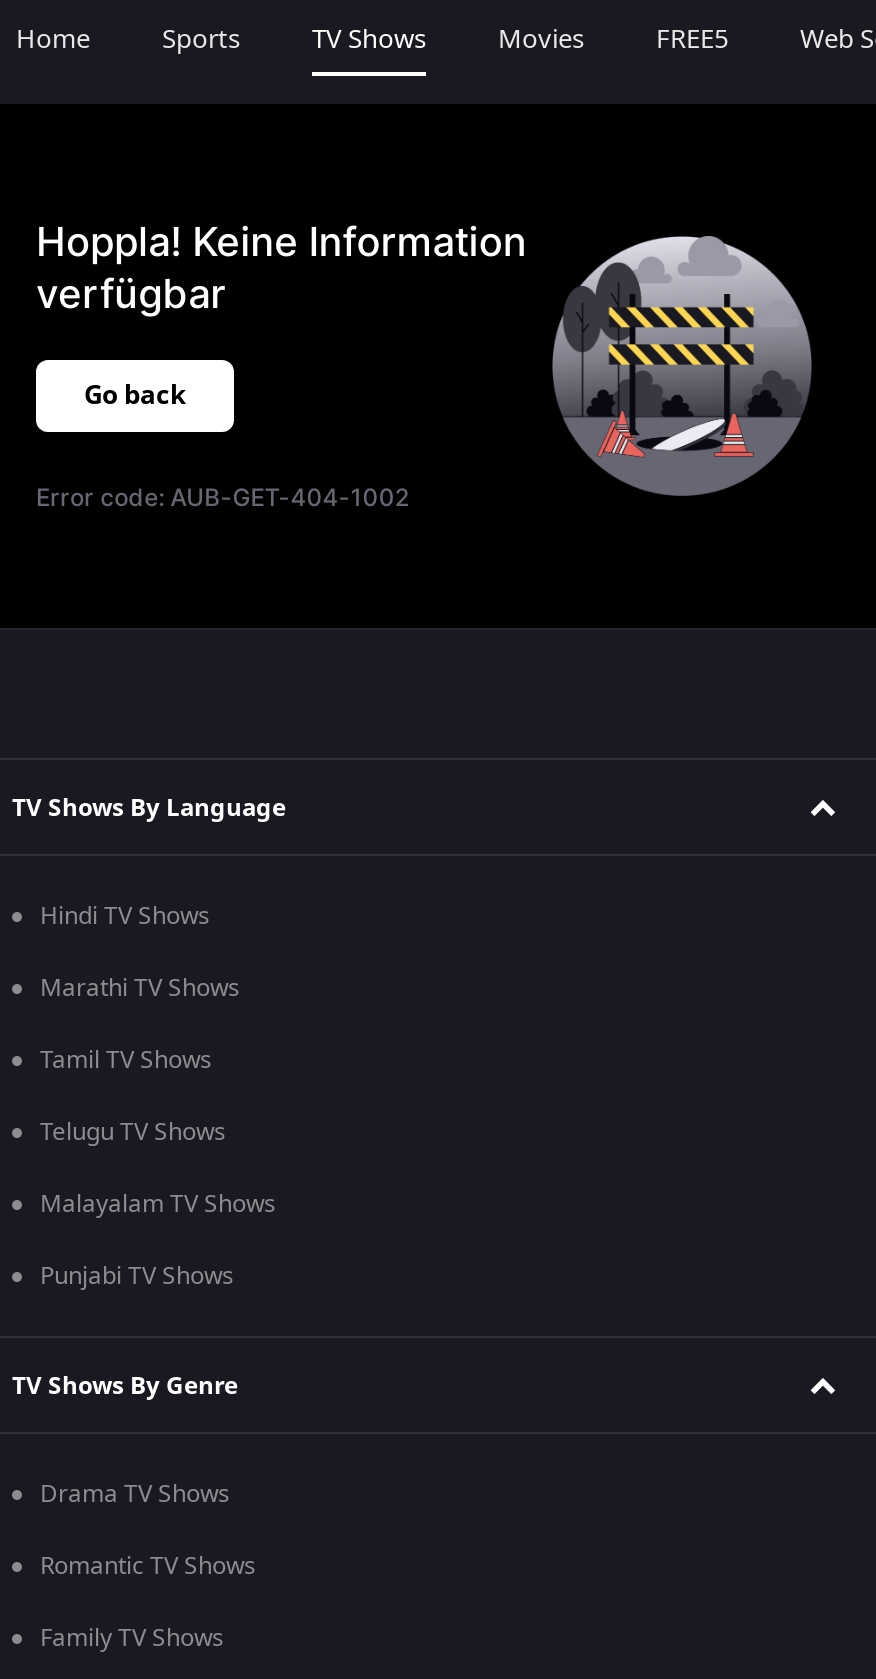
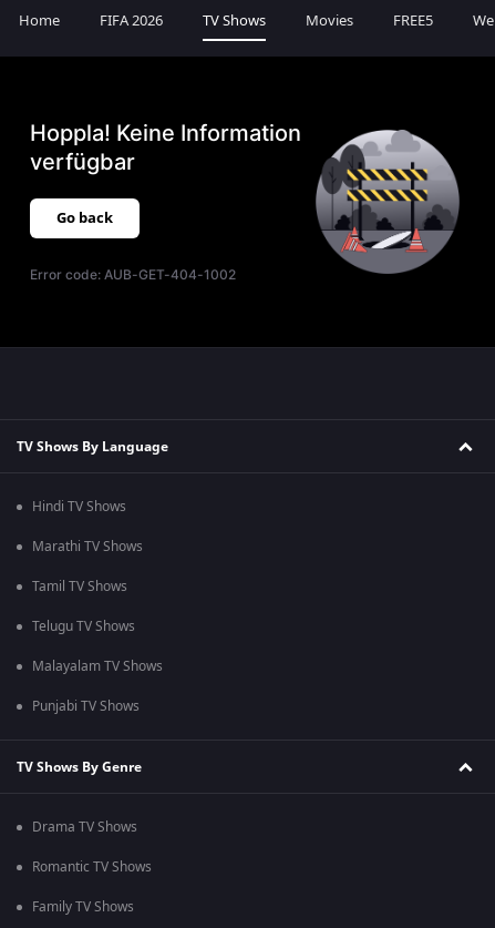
- Sports
+ FIFA 2026
